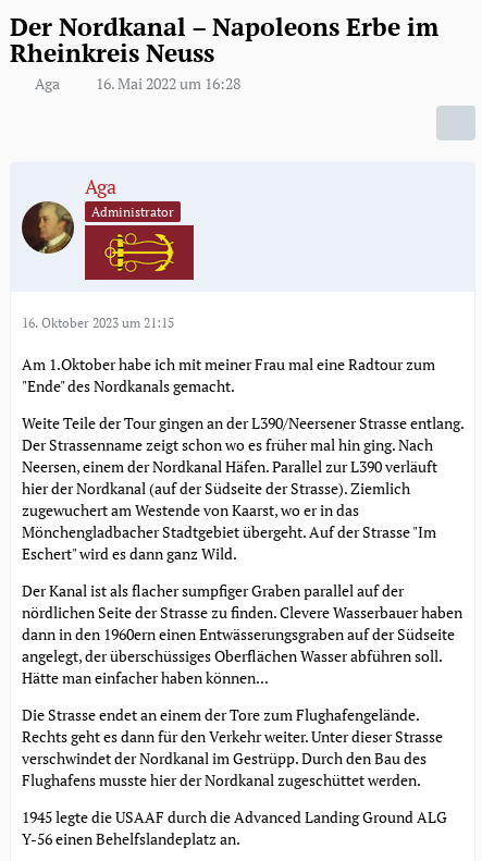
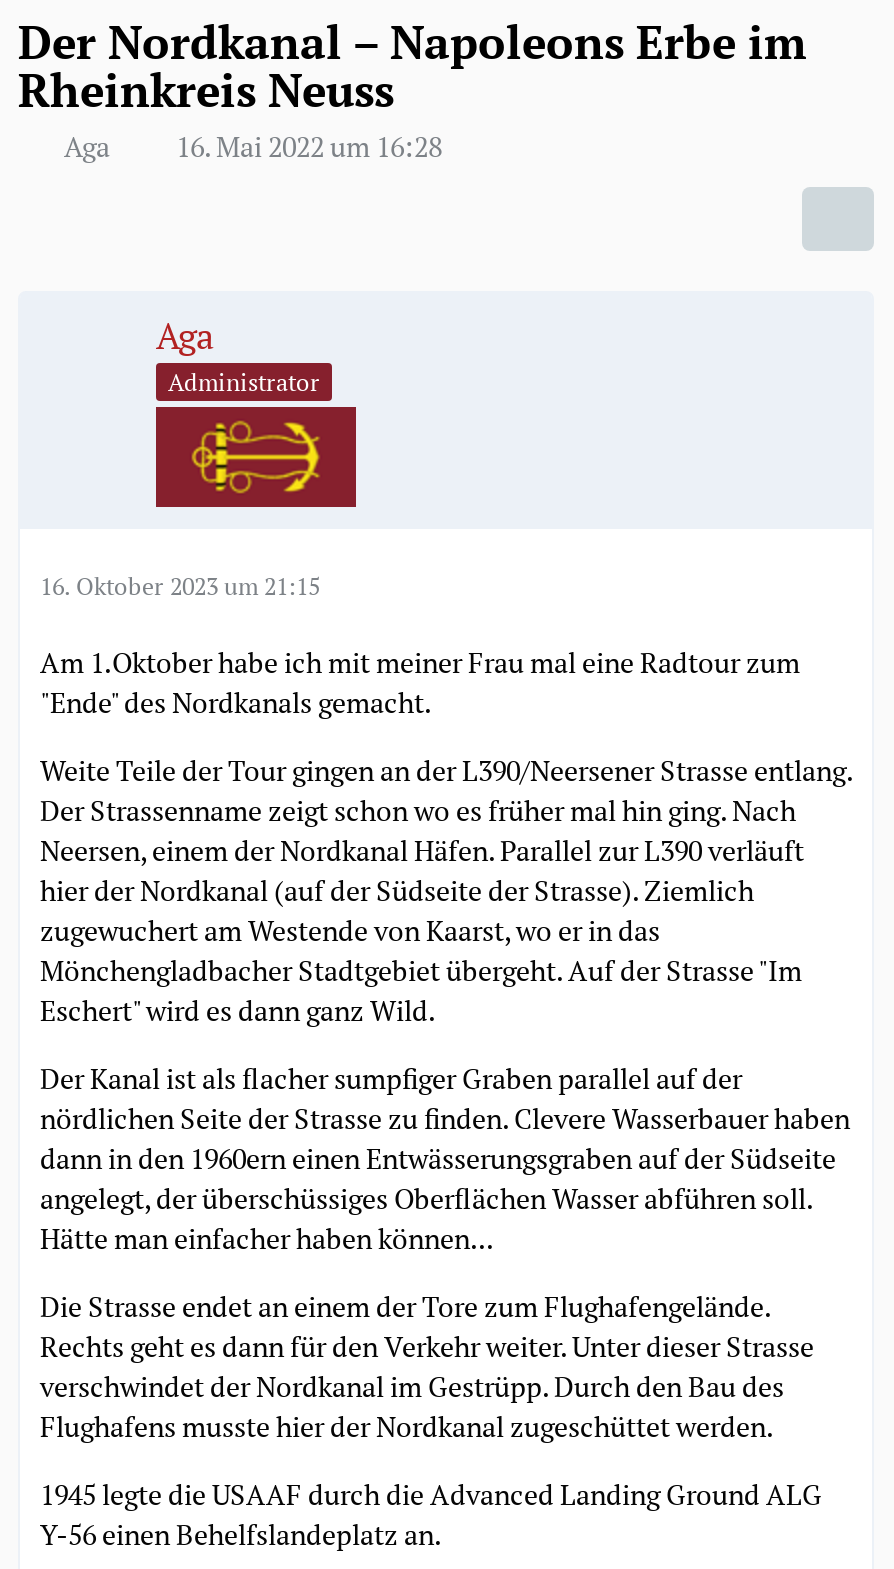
- [image]
